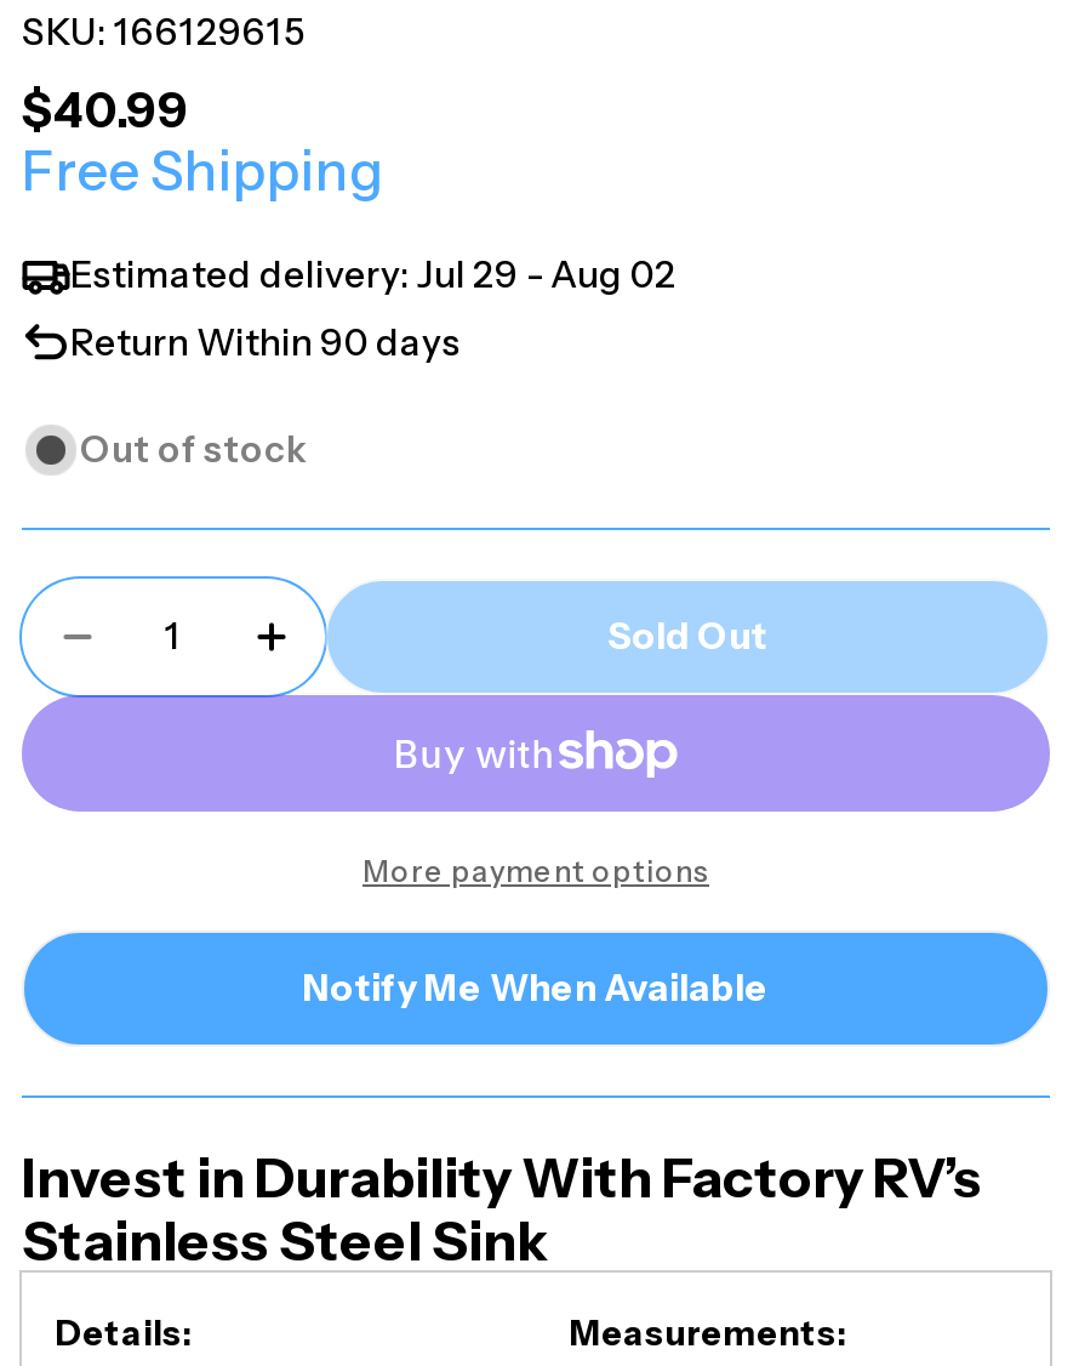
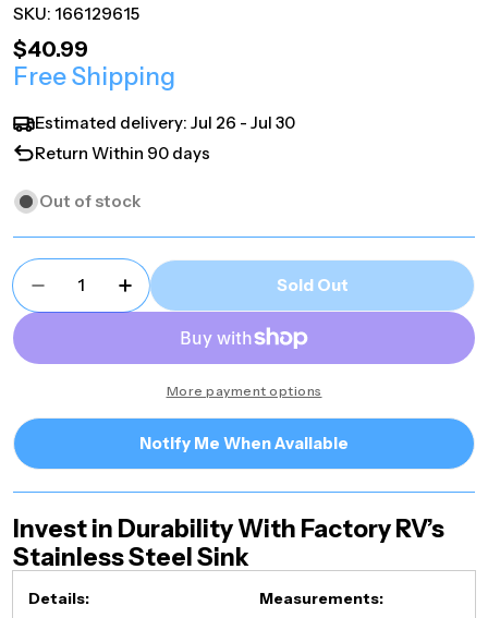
- Estimated delivery: Jul 29 - Aug 02
+ Estimated delivery: Jul 26 - Jul 30
